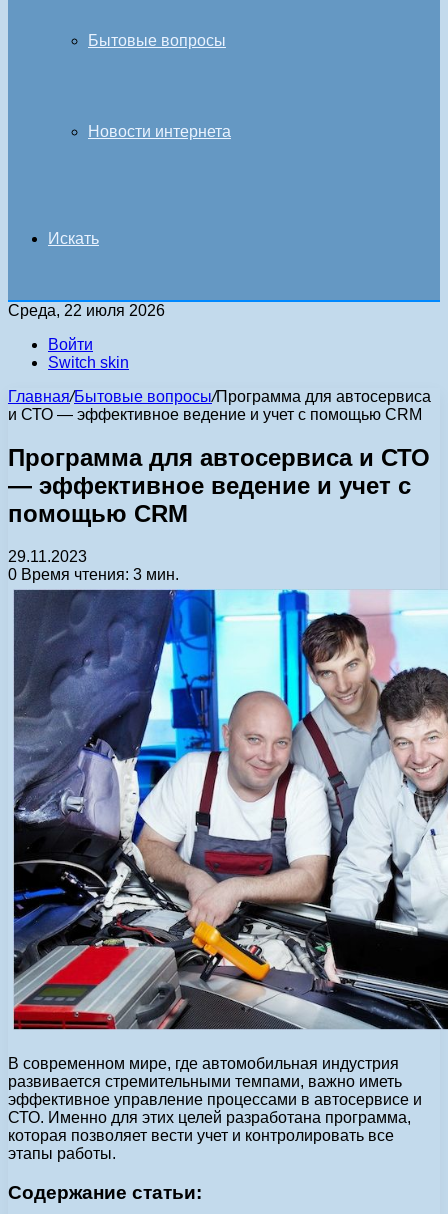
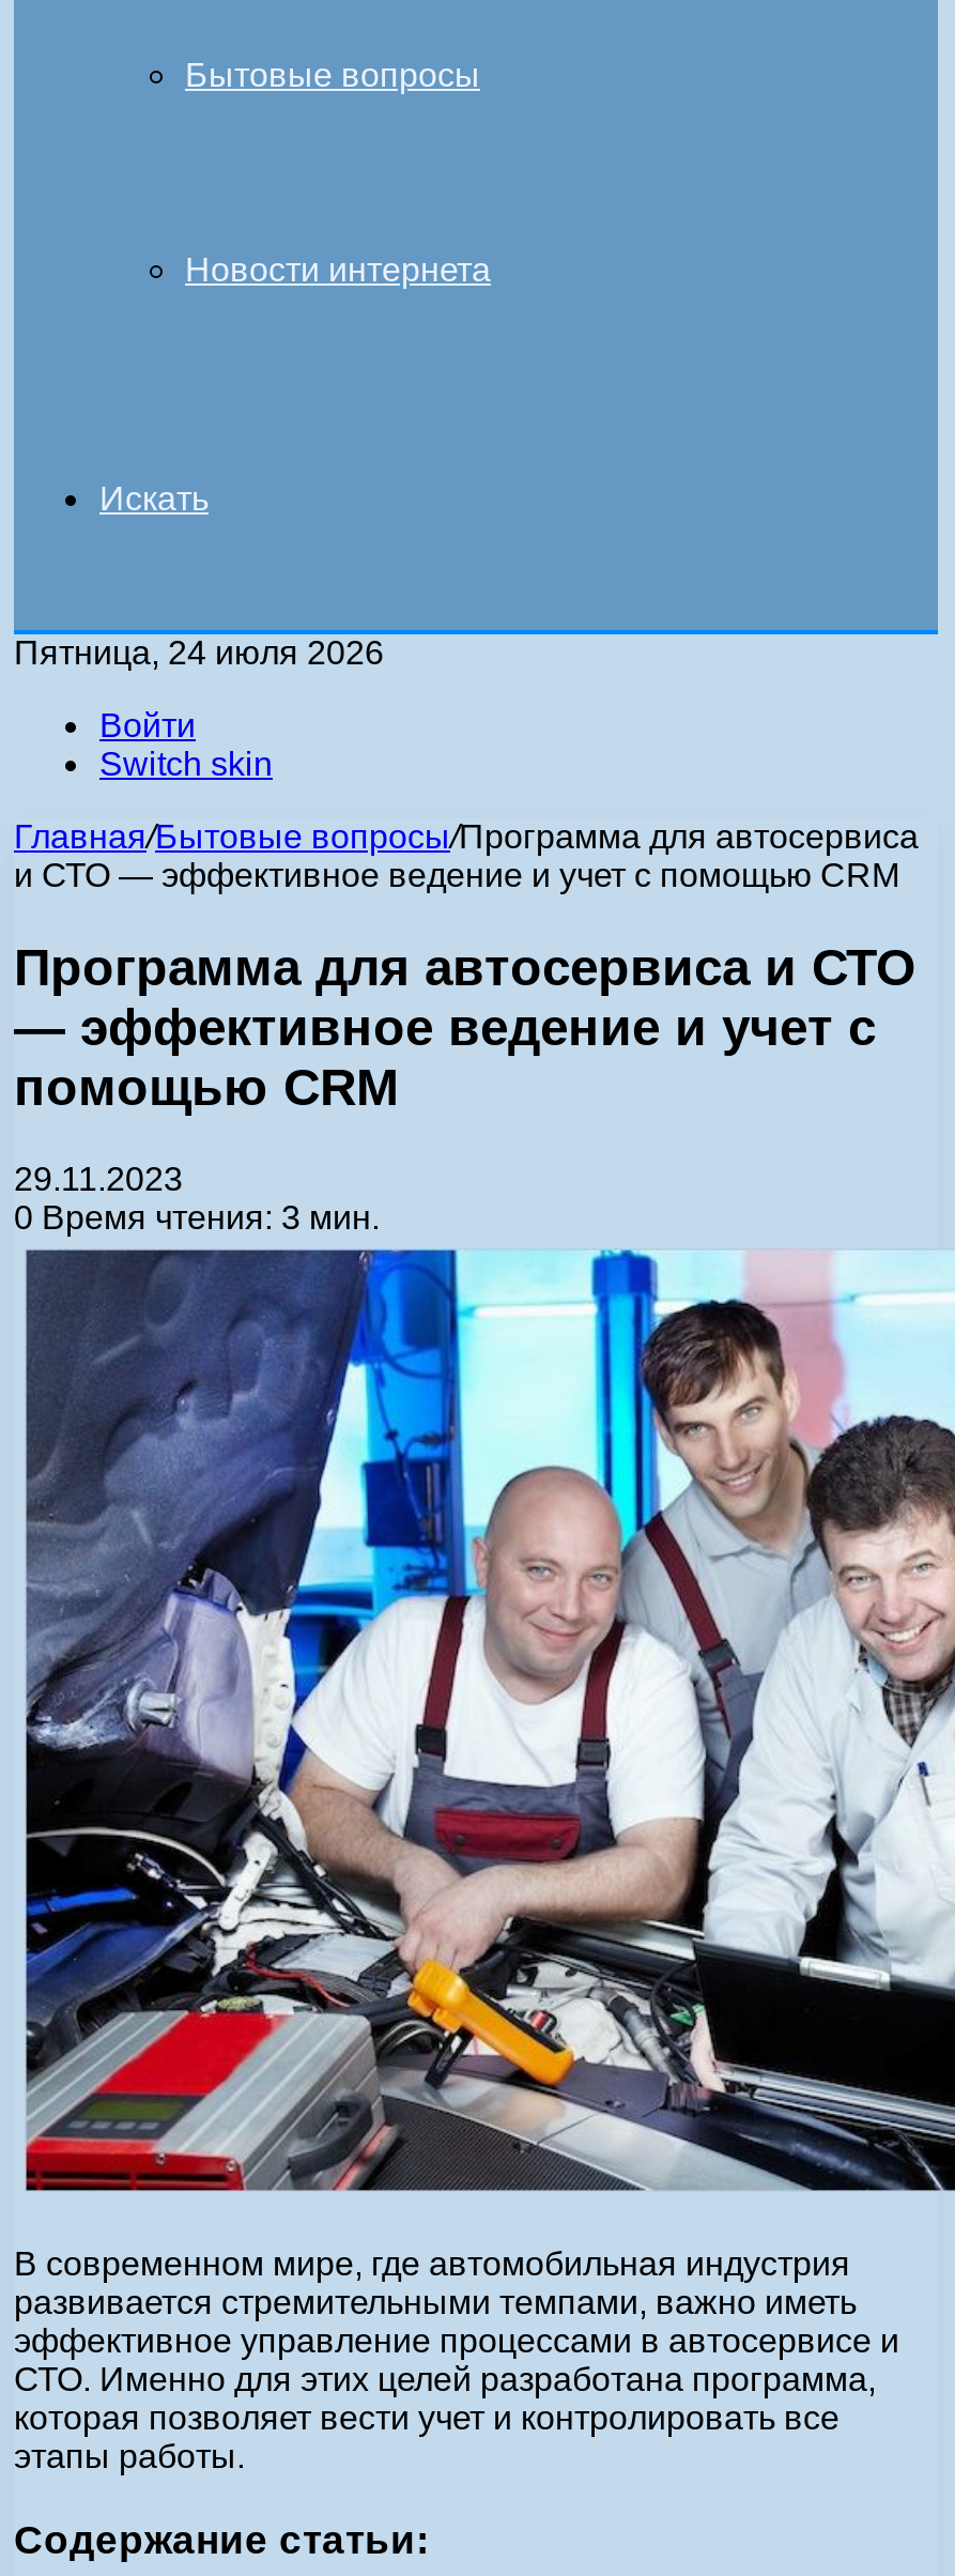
- Среда, 22 июля 2026
+ Пятница, 24 июля 2026
